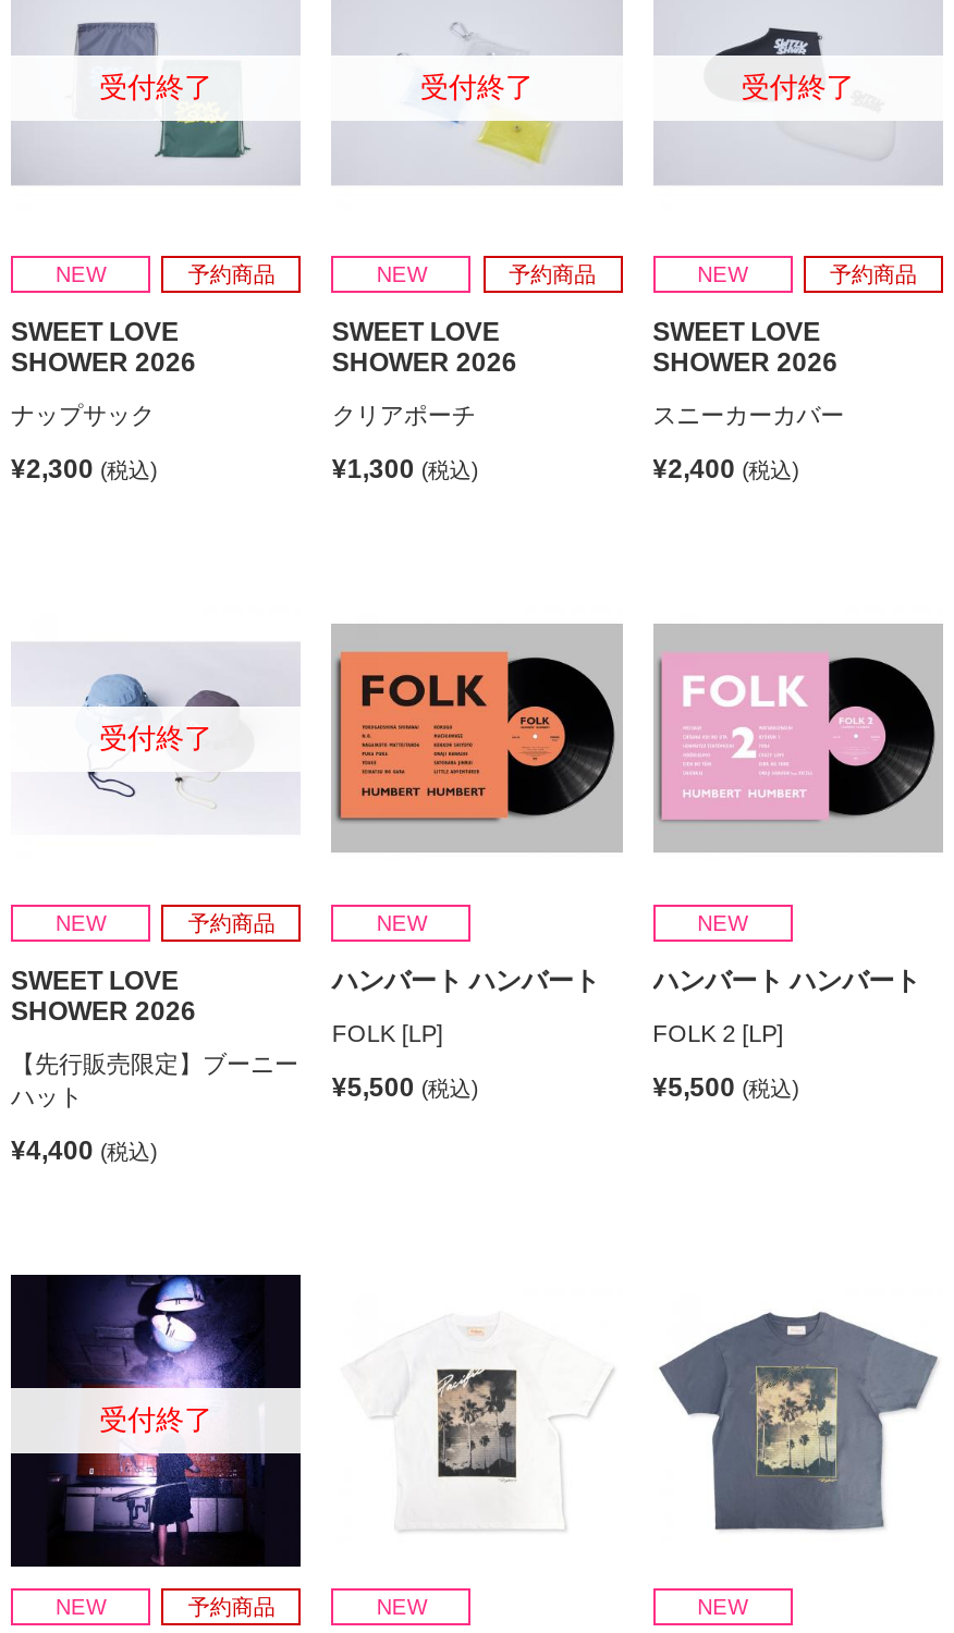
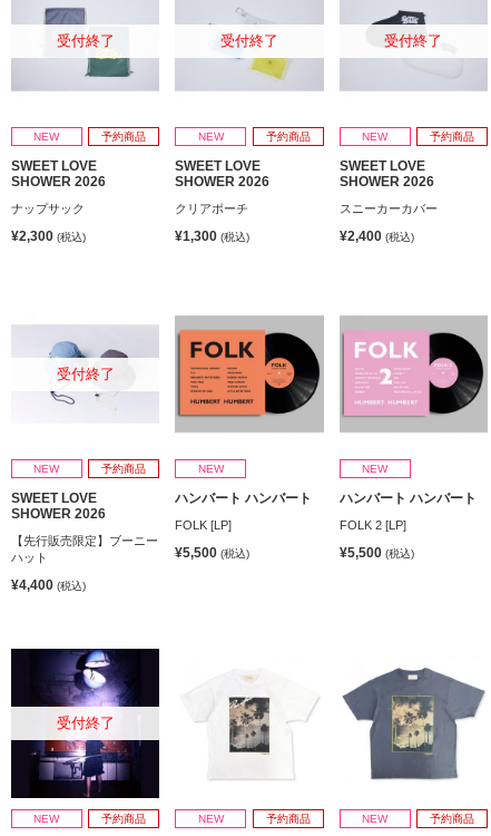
+ 予約商品

+ 予約商品
